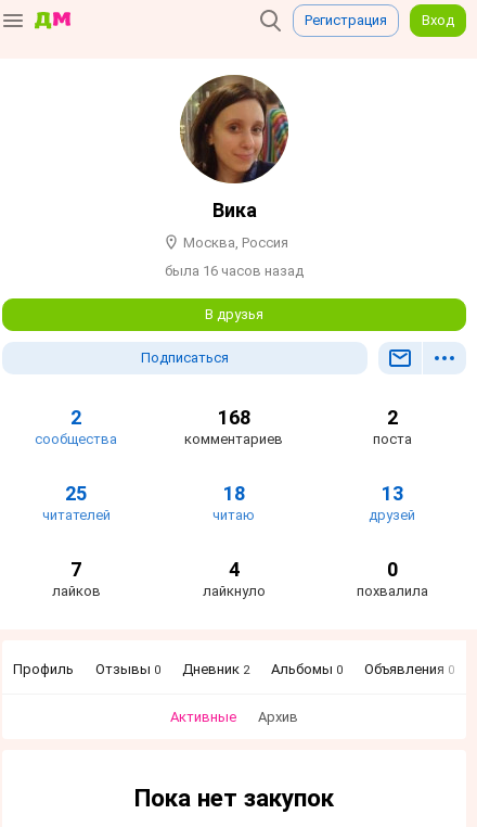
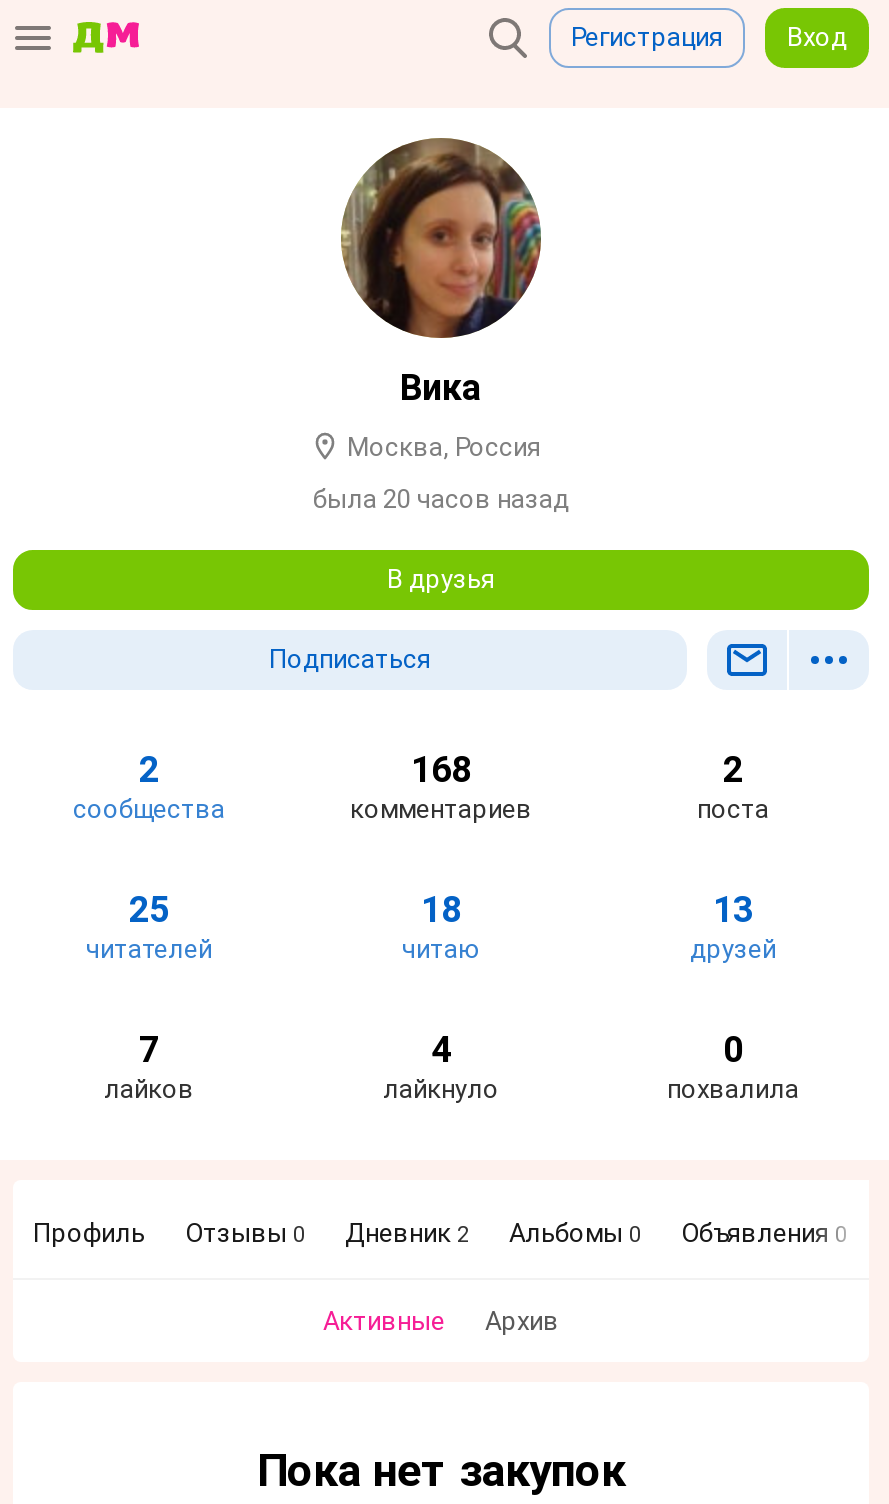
- была 16 часов назад
+ была 20 часов назад
